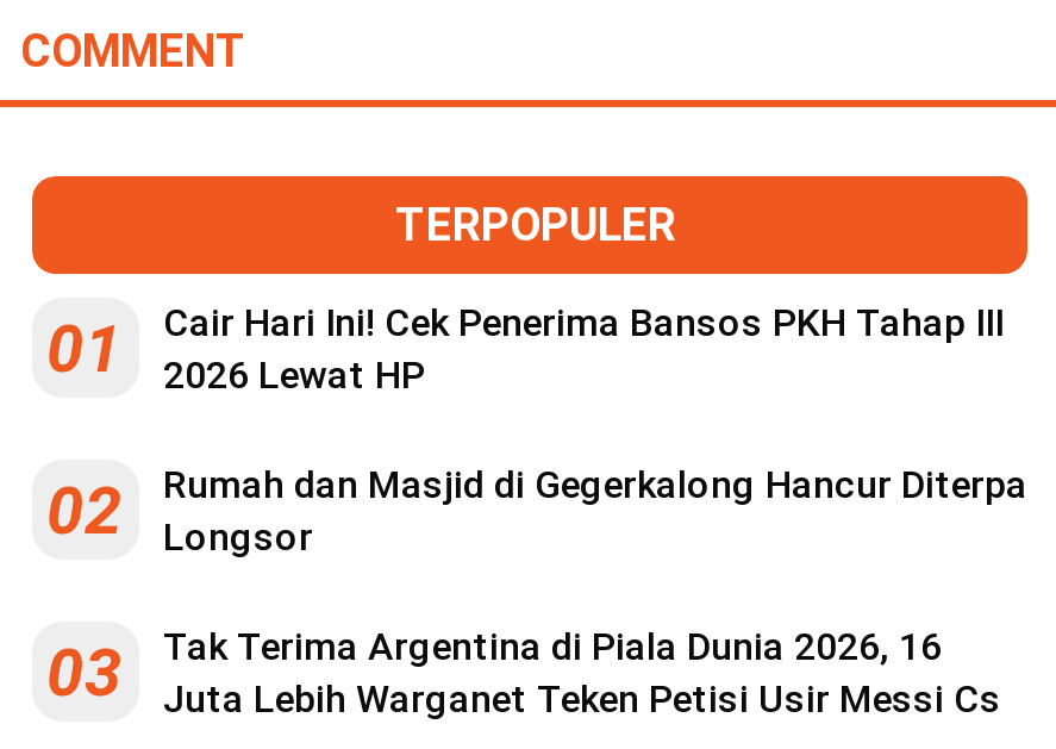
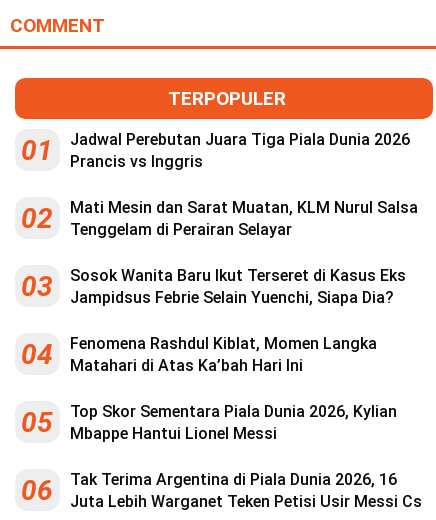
- Cair Hari Ini! Cek Penerima Bansos PKH Tahap III
- 2026 Lewat HP
+ Jadwal Perebutan Juara Tiga Piala Dunia 2026
+ Prancis vs Inggris

- Rumah dan Masjid di Gegerkalong Hancur Diterpa
- Longsor
+ Mati Mesin dan Sarat Muatan, KLM Nurul Salsa
+ Tenggelam di Perairan Selayar

+ Sosok Wanita Baru Ikut Terseret di Kasus Eks
+ Jampidsus Febrie Selain Yuenchi, Siapa Dia?
+ 04
+ Fenomena Rashdul Kiblat, Momen Langka
+ Matahari di Atas Ka’bah Hari Ini
+ 05
+ Top Skor Sementara Piala Dunia 2026, Kylian
+ Mbappe Hantui Lionel Messi
+ 06
